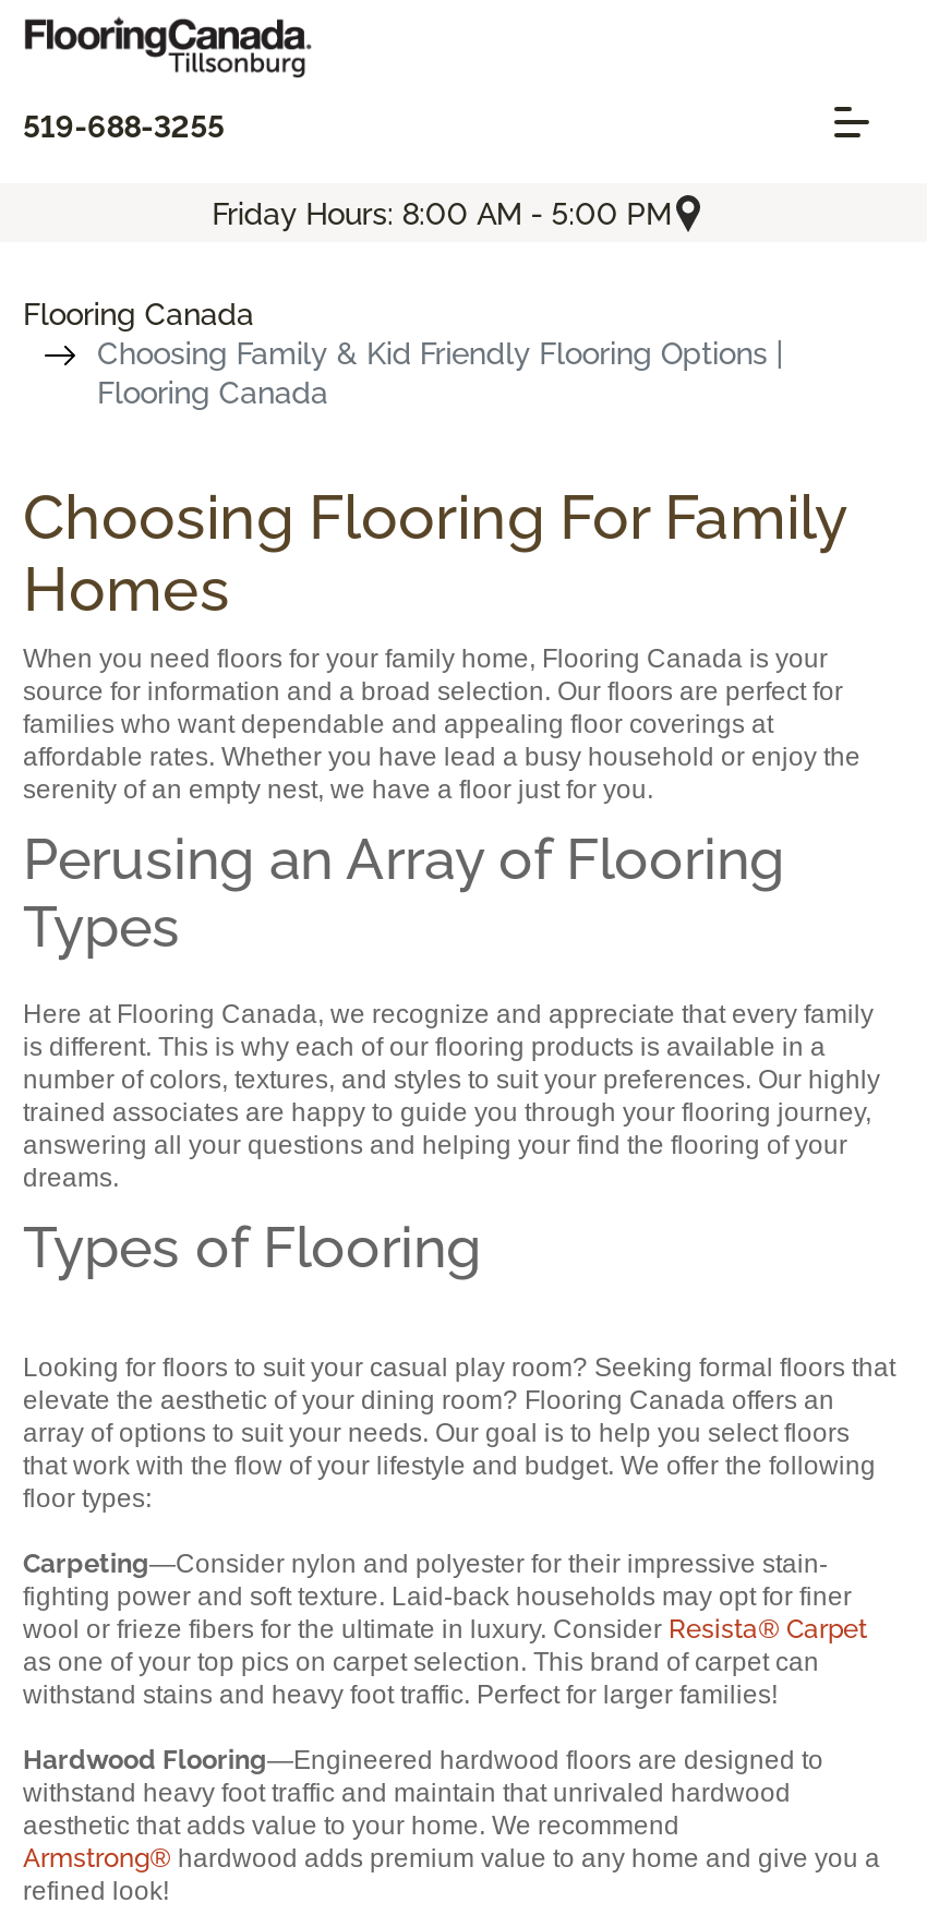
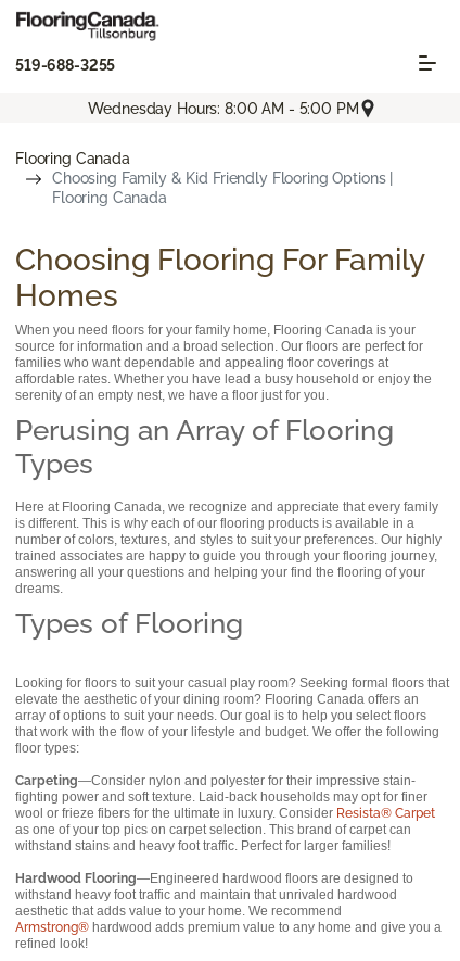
- Friday Hours: 8:00 AM - 5:00 PM
+ Wednesday Hours: 8:00 AM - 5:00 PM
